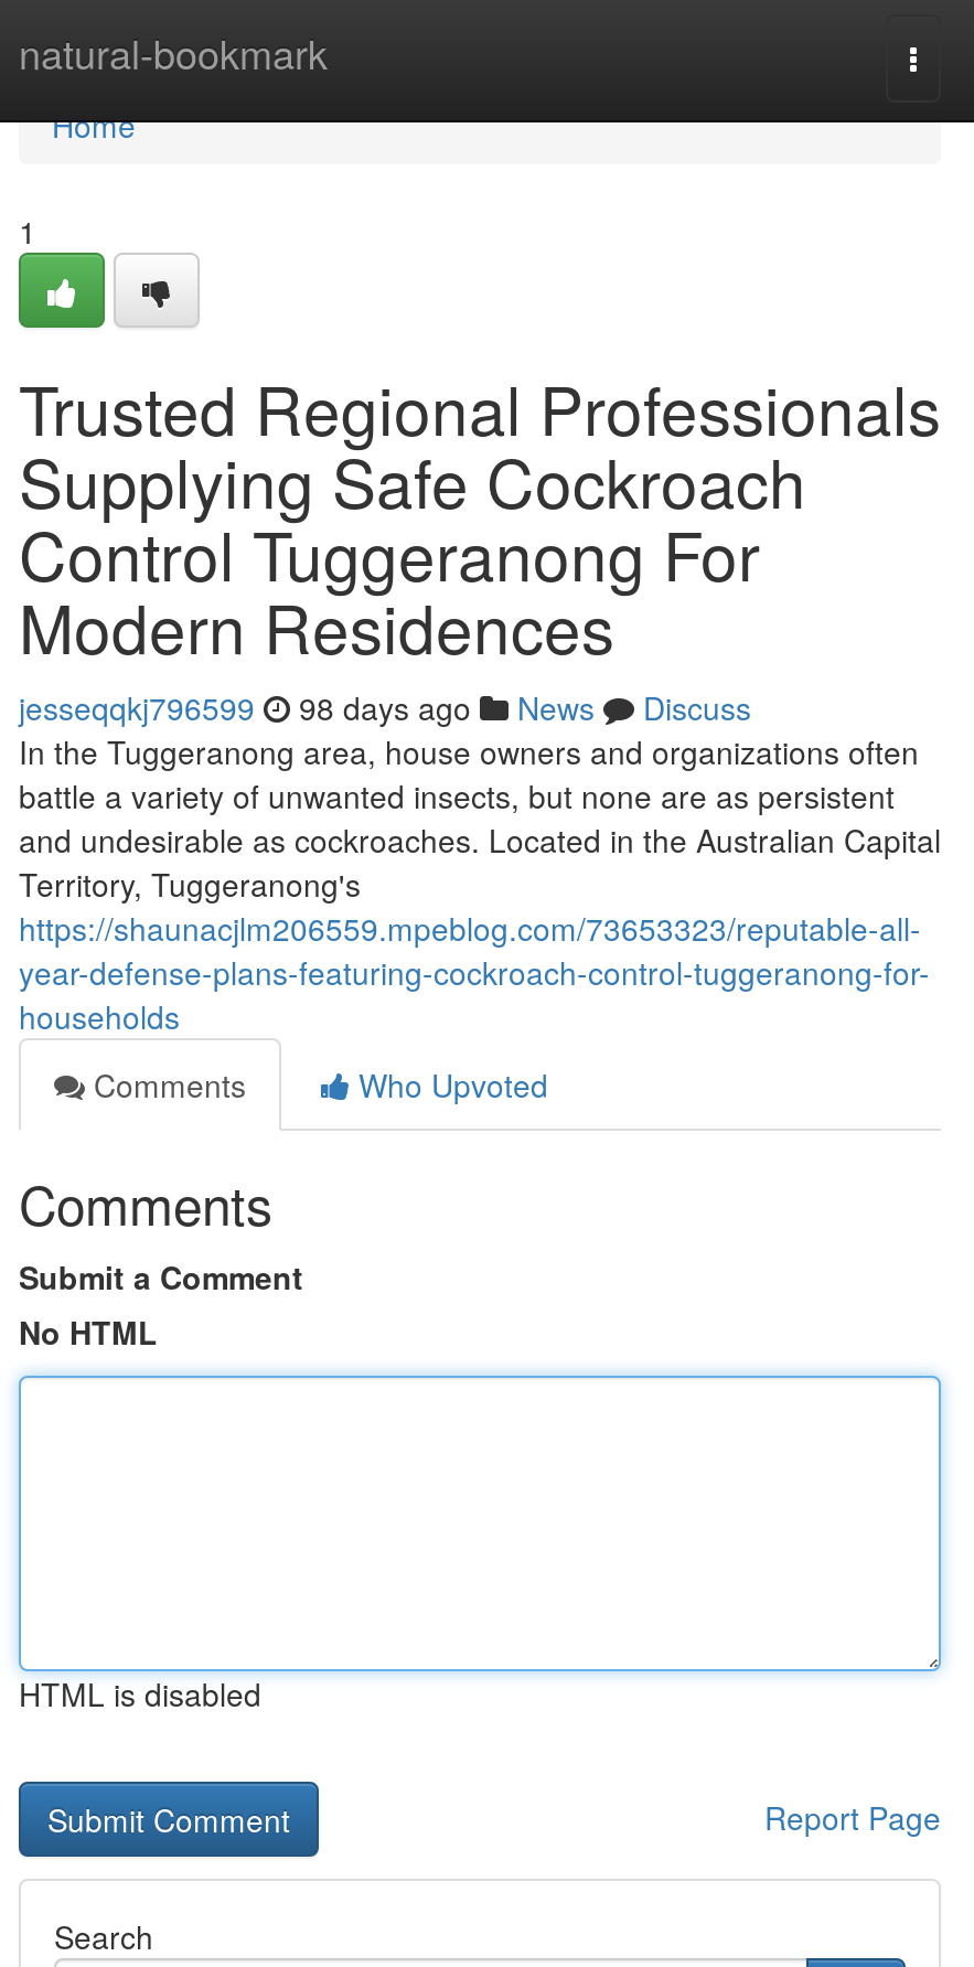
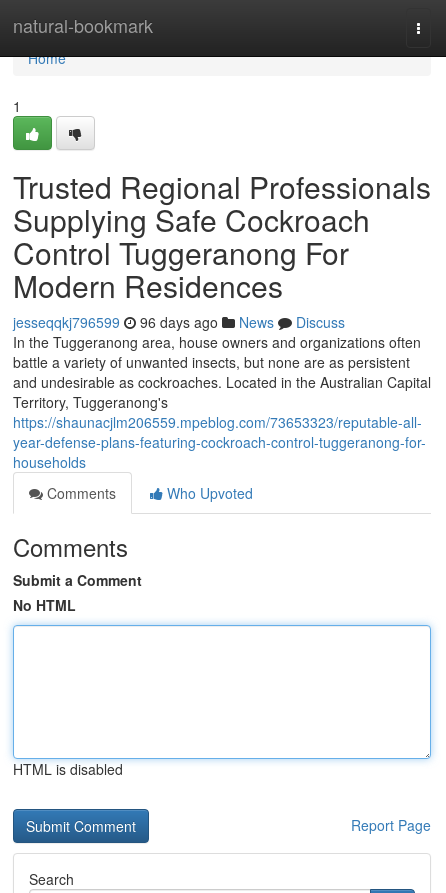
- jesseqqkj796599 98 days ago News Discuss
+ jesseqqkj796599 96 days ago News Discuss
